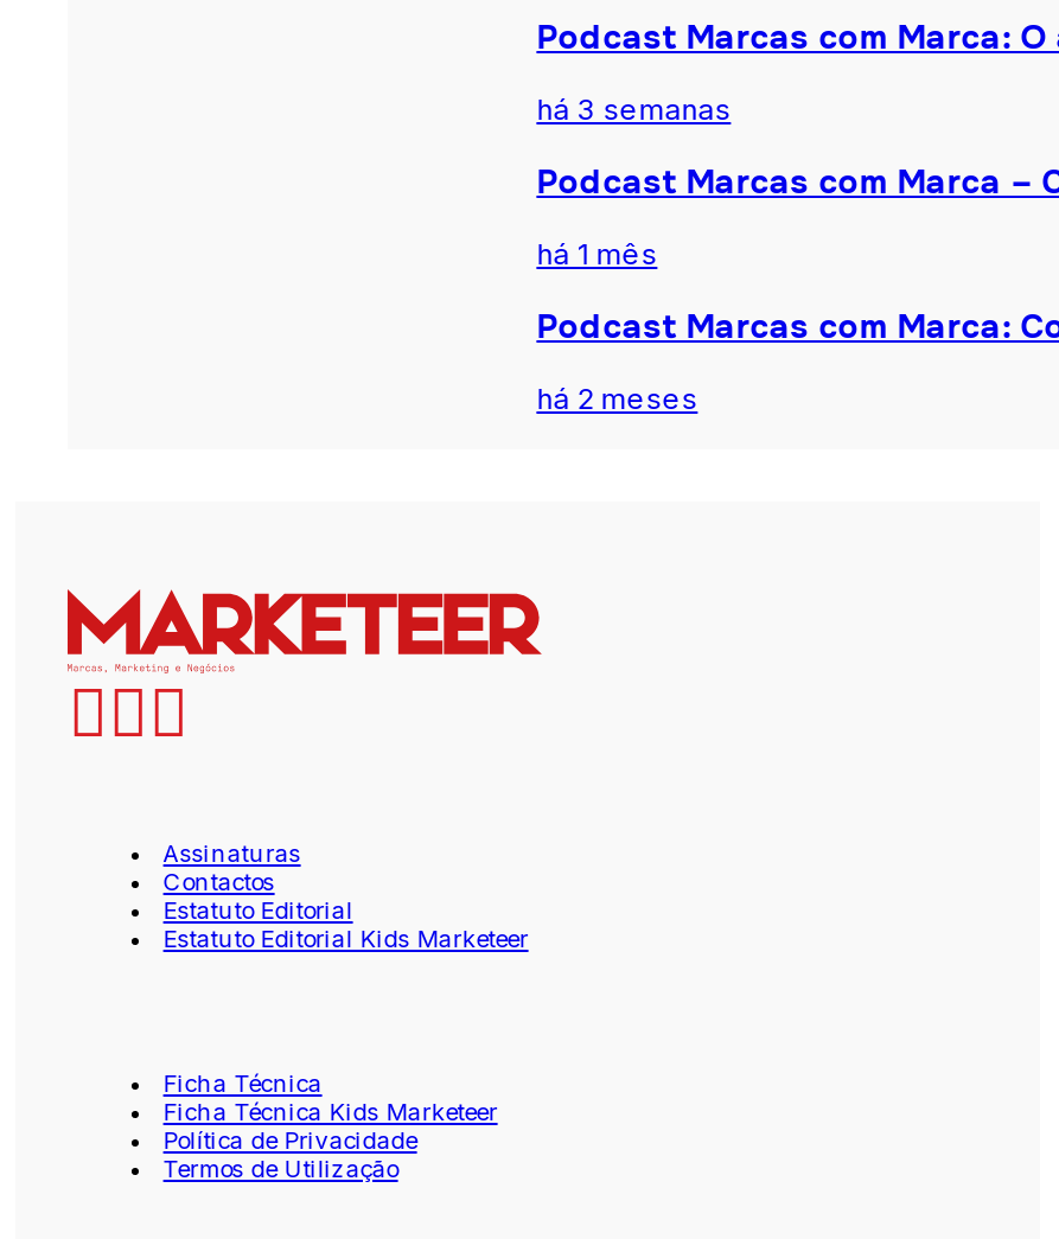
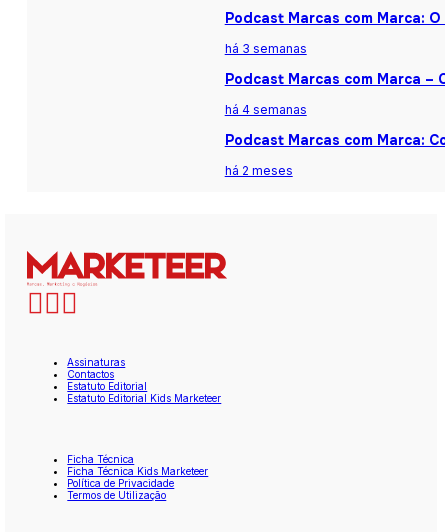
- há 1 mês
+ há 4 semanas
